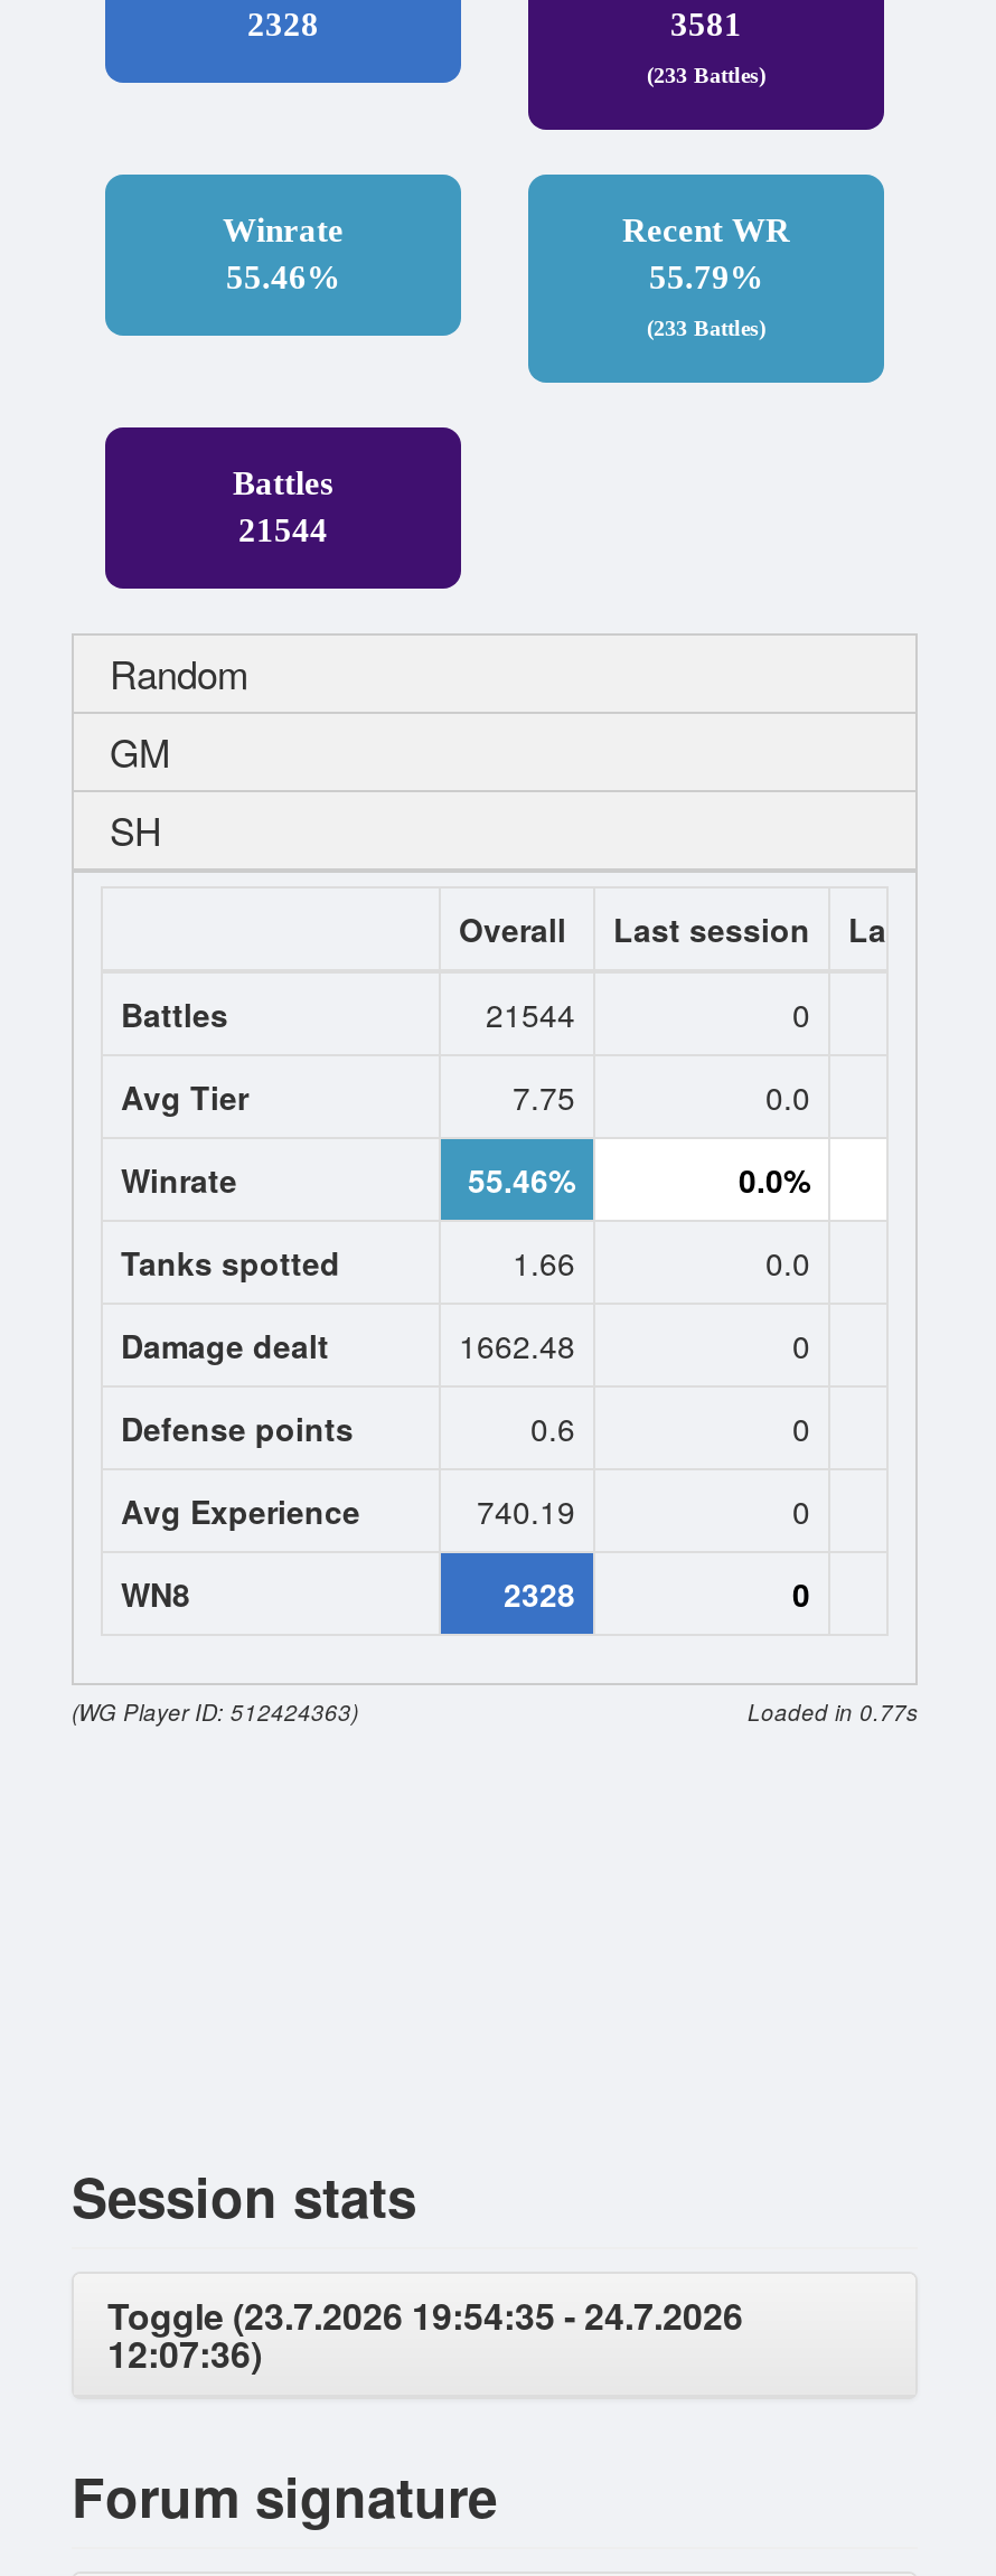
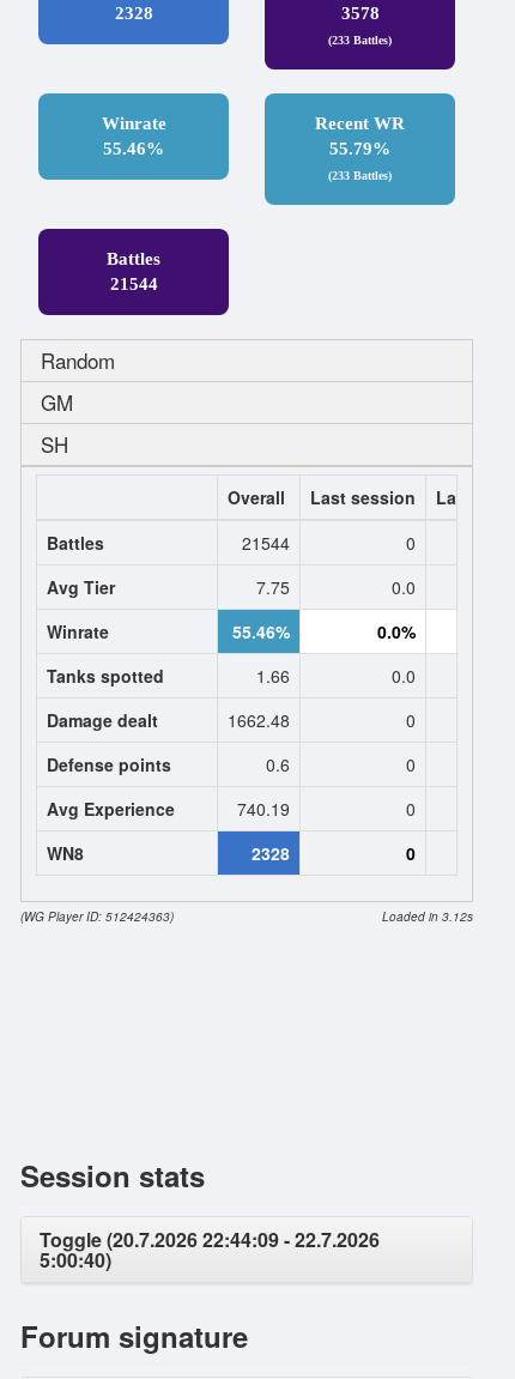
- 3581
+ 3578

- Loaded in 0.77s
+ Loaded in 3.12s

- Toggle (23.7.2026 19:54:35 - 24.7.2026
+ Toggle (20.7.2026 22:44:09 - 22.7.2026

- 12:07:36)
+ 5:00:40)
